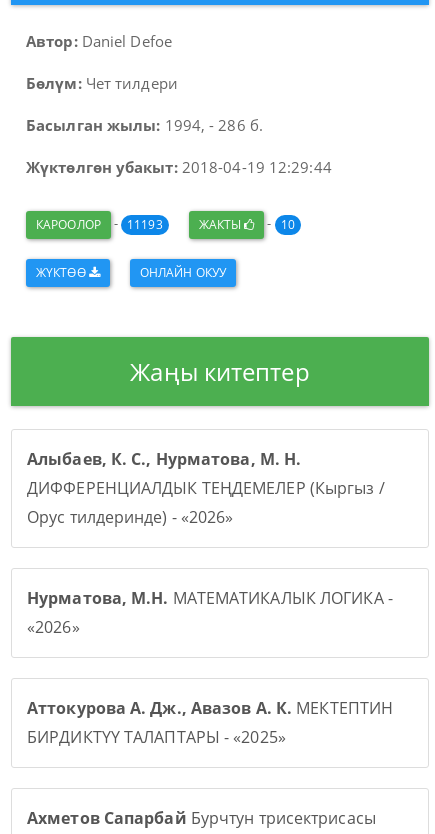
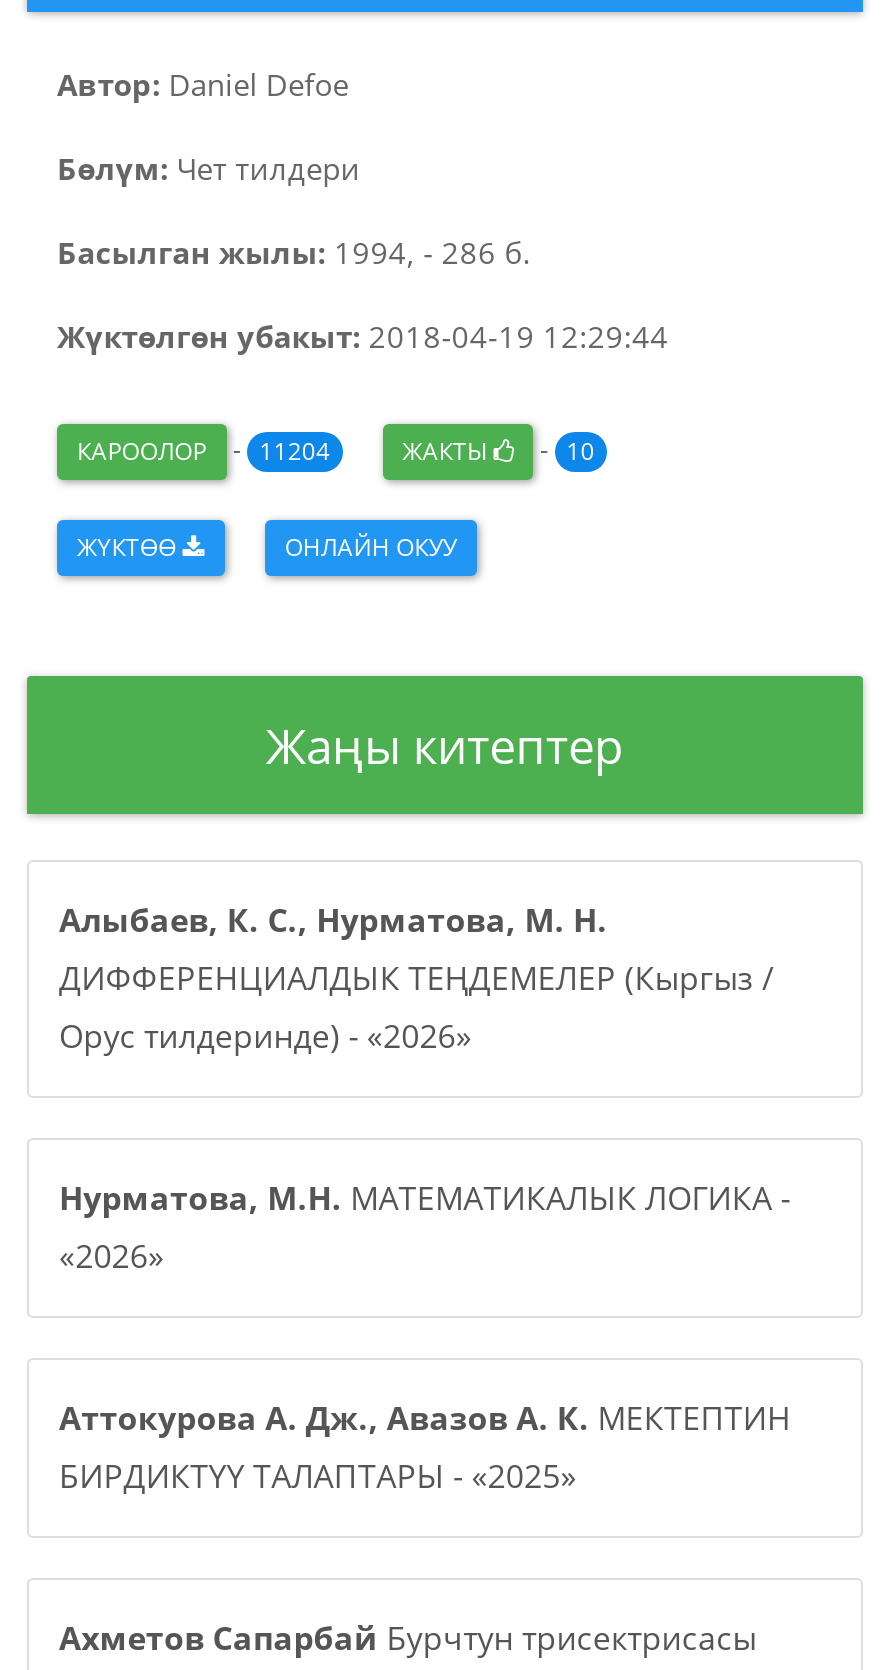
- КАРООЛОР - 11193
+ КАРООЛОР - 11204
